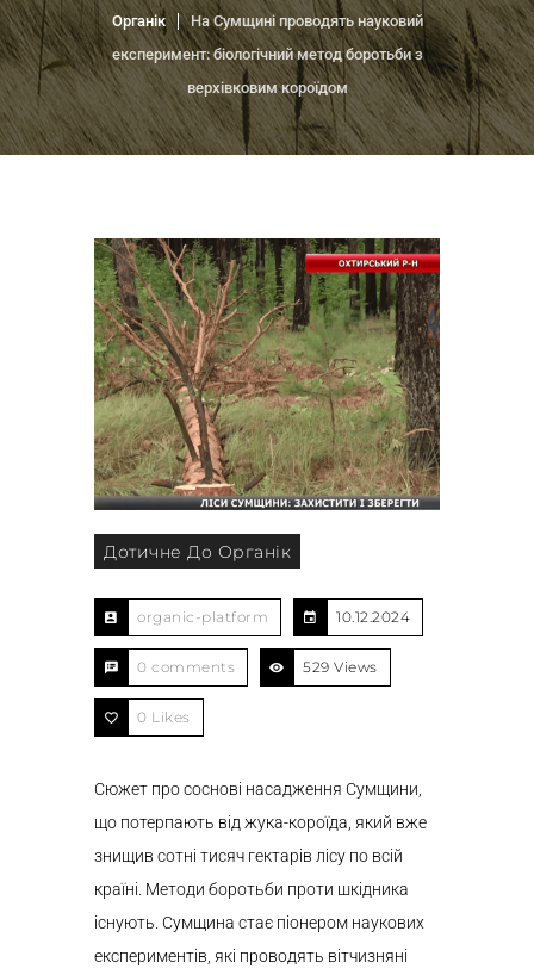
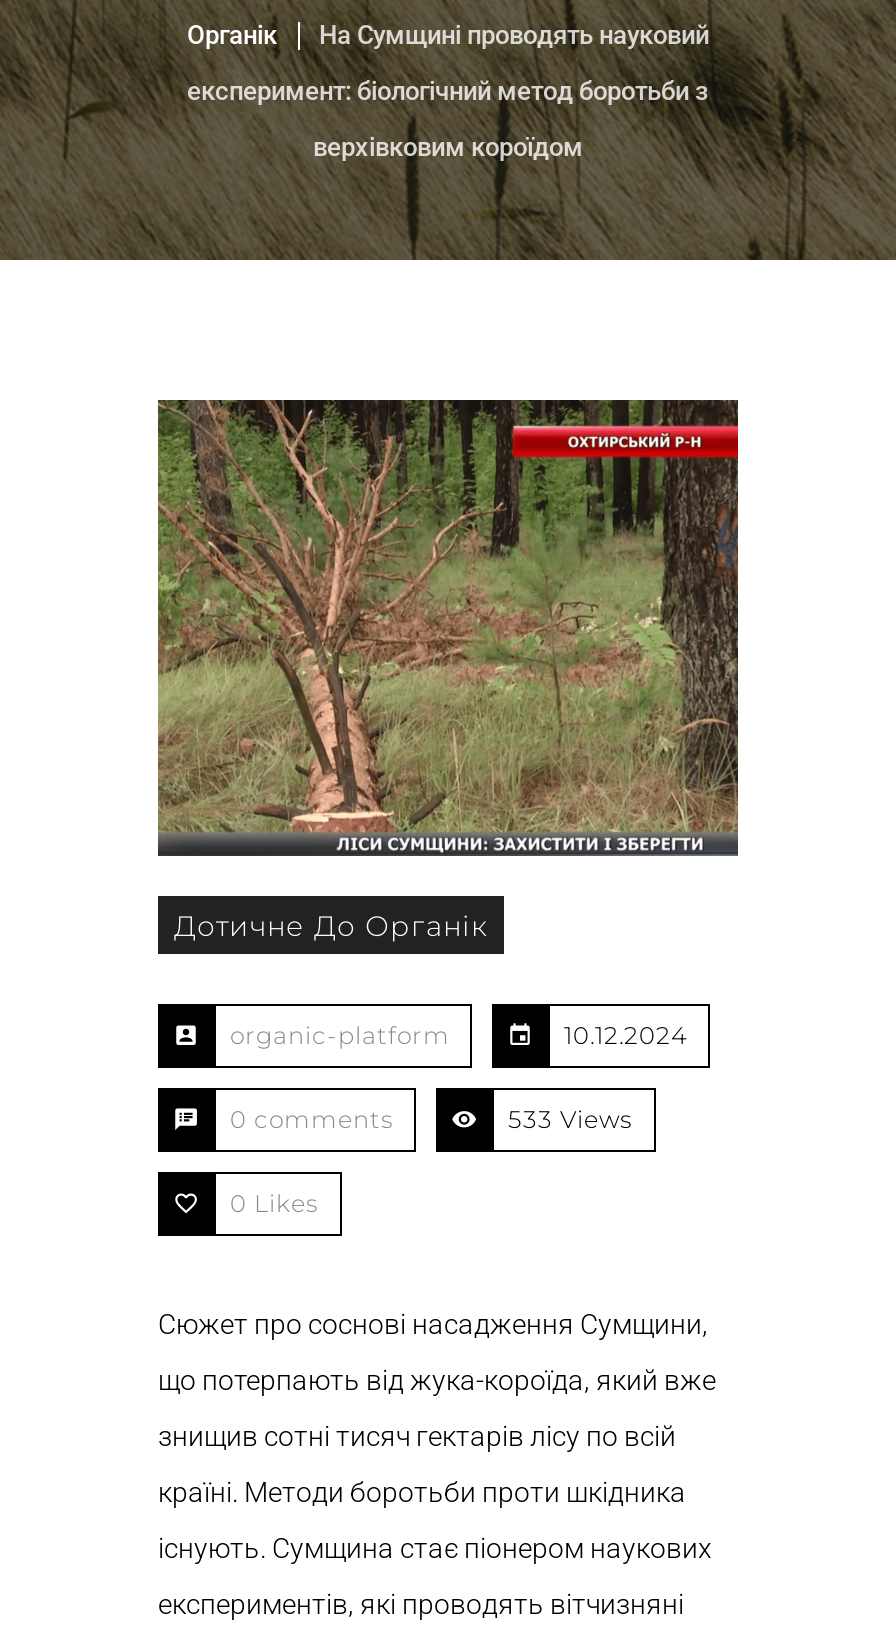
- 529 Views
+ 533 Views
